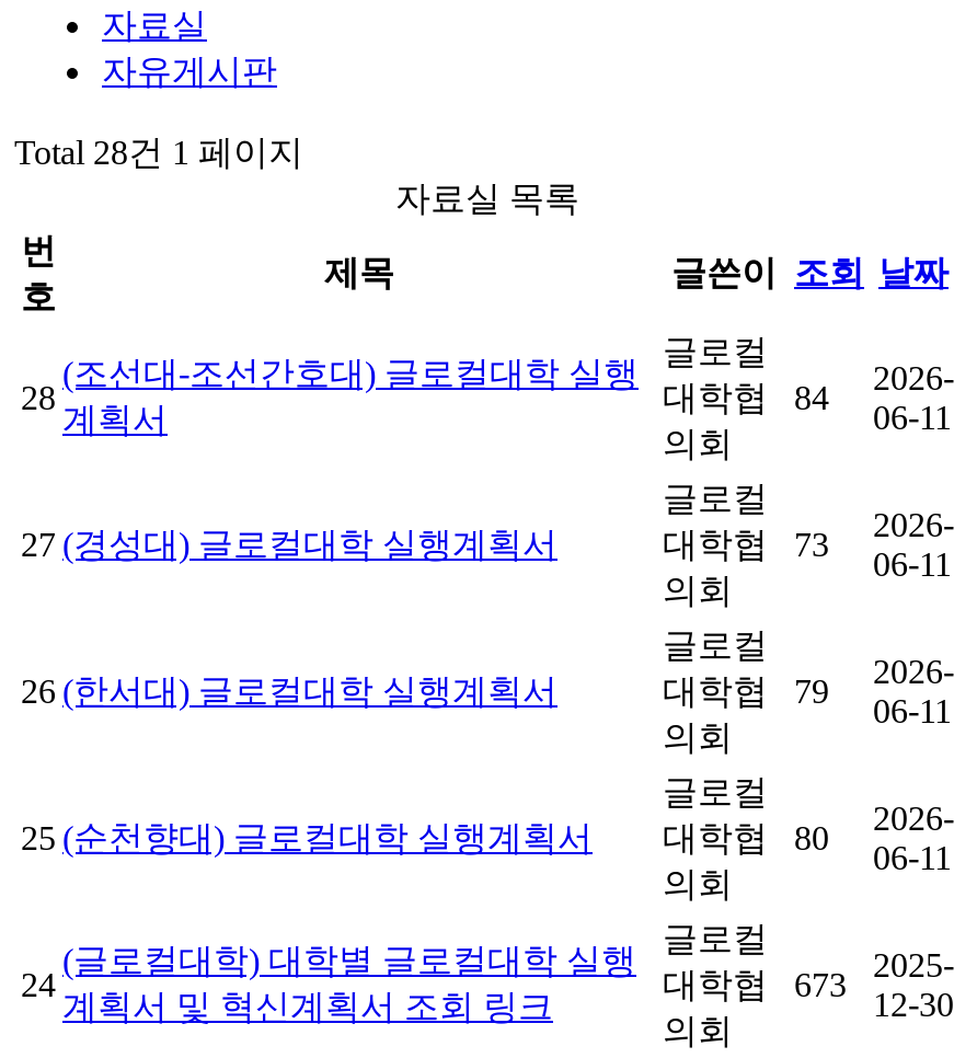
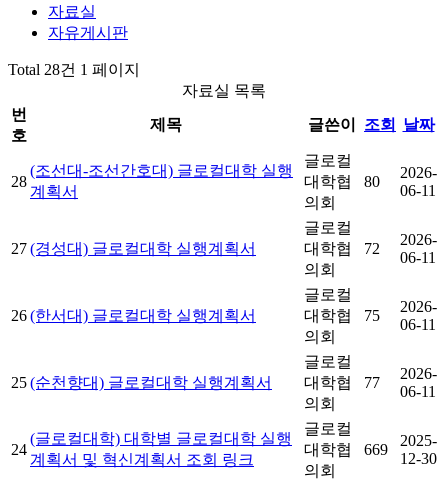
- 대학협 84
+ 대학협 80

- 대학협 73
+ 대학협 72

- 대학협 79
+ 대학협 75

- 25 (순천향대) 글로컬대학 실행계획서 대학협 80
+ 25 (순천향대) 글로컬대학 실행계획서 대학협 77

- 대학협 673
+ 대학협 669
